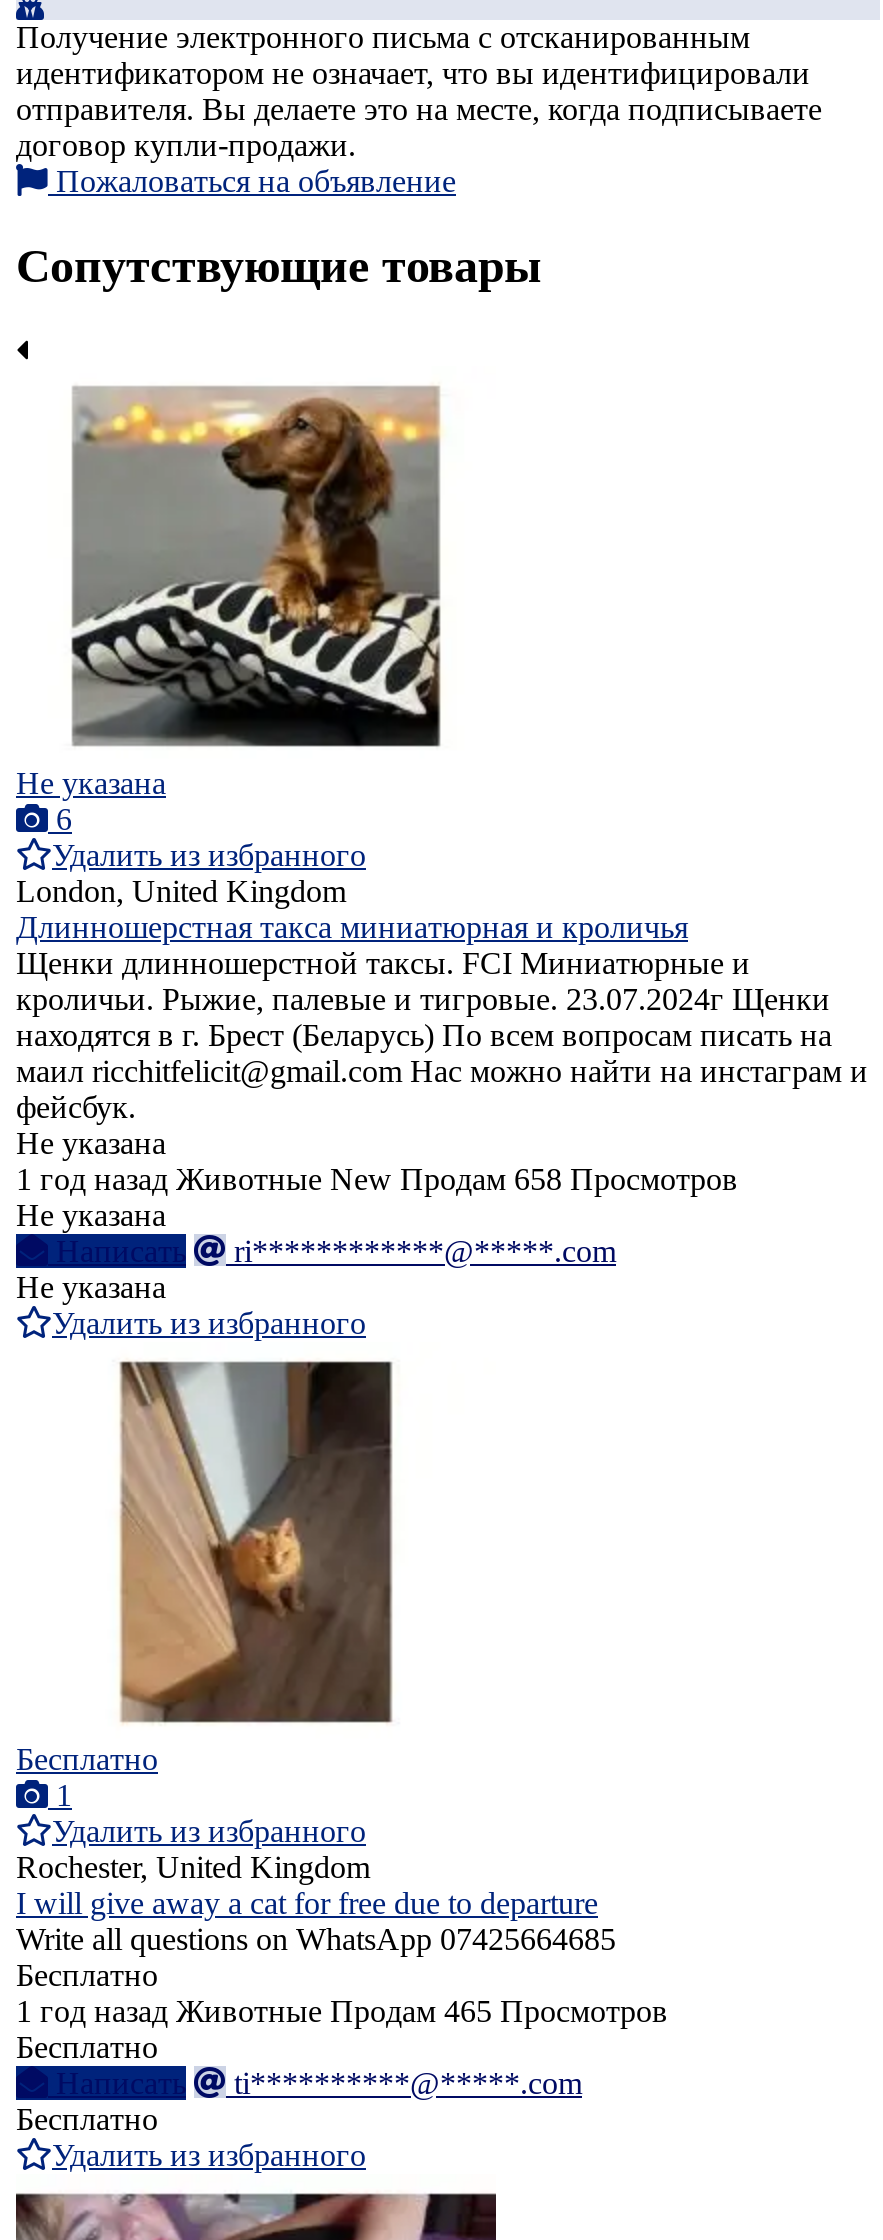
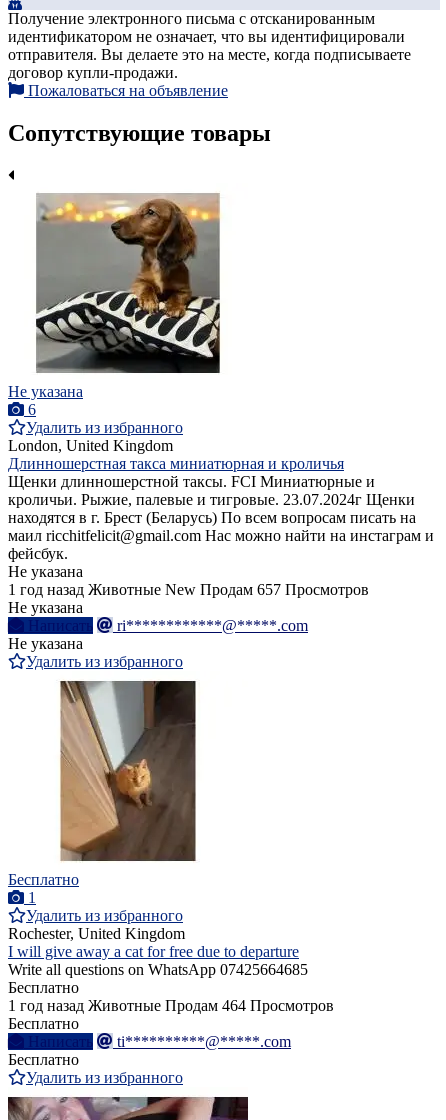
- 1 год назад Животные New Продам 658 Просмотров
+ 1 год назад Животные New Продам 657 Просмотров

- 1 год назад Животные Продам 465 Просмотров
+ 1 год назад Животные Продам 464 Просмотров
